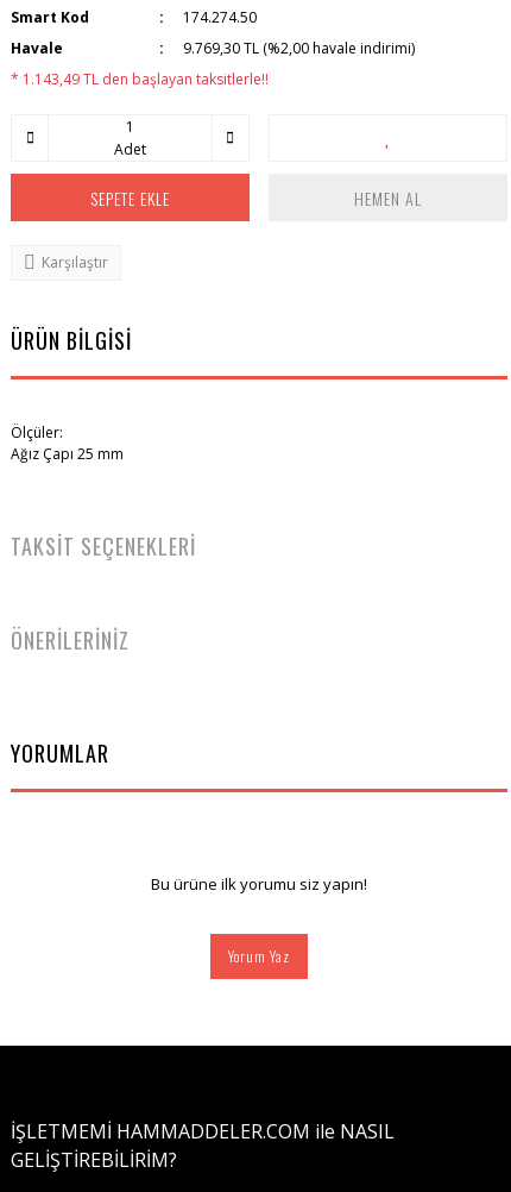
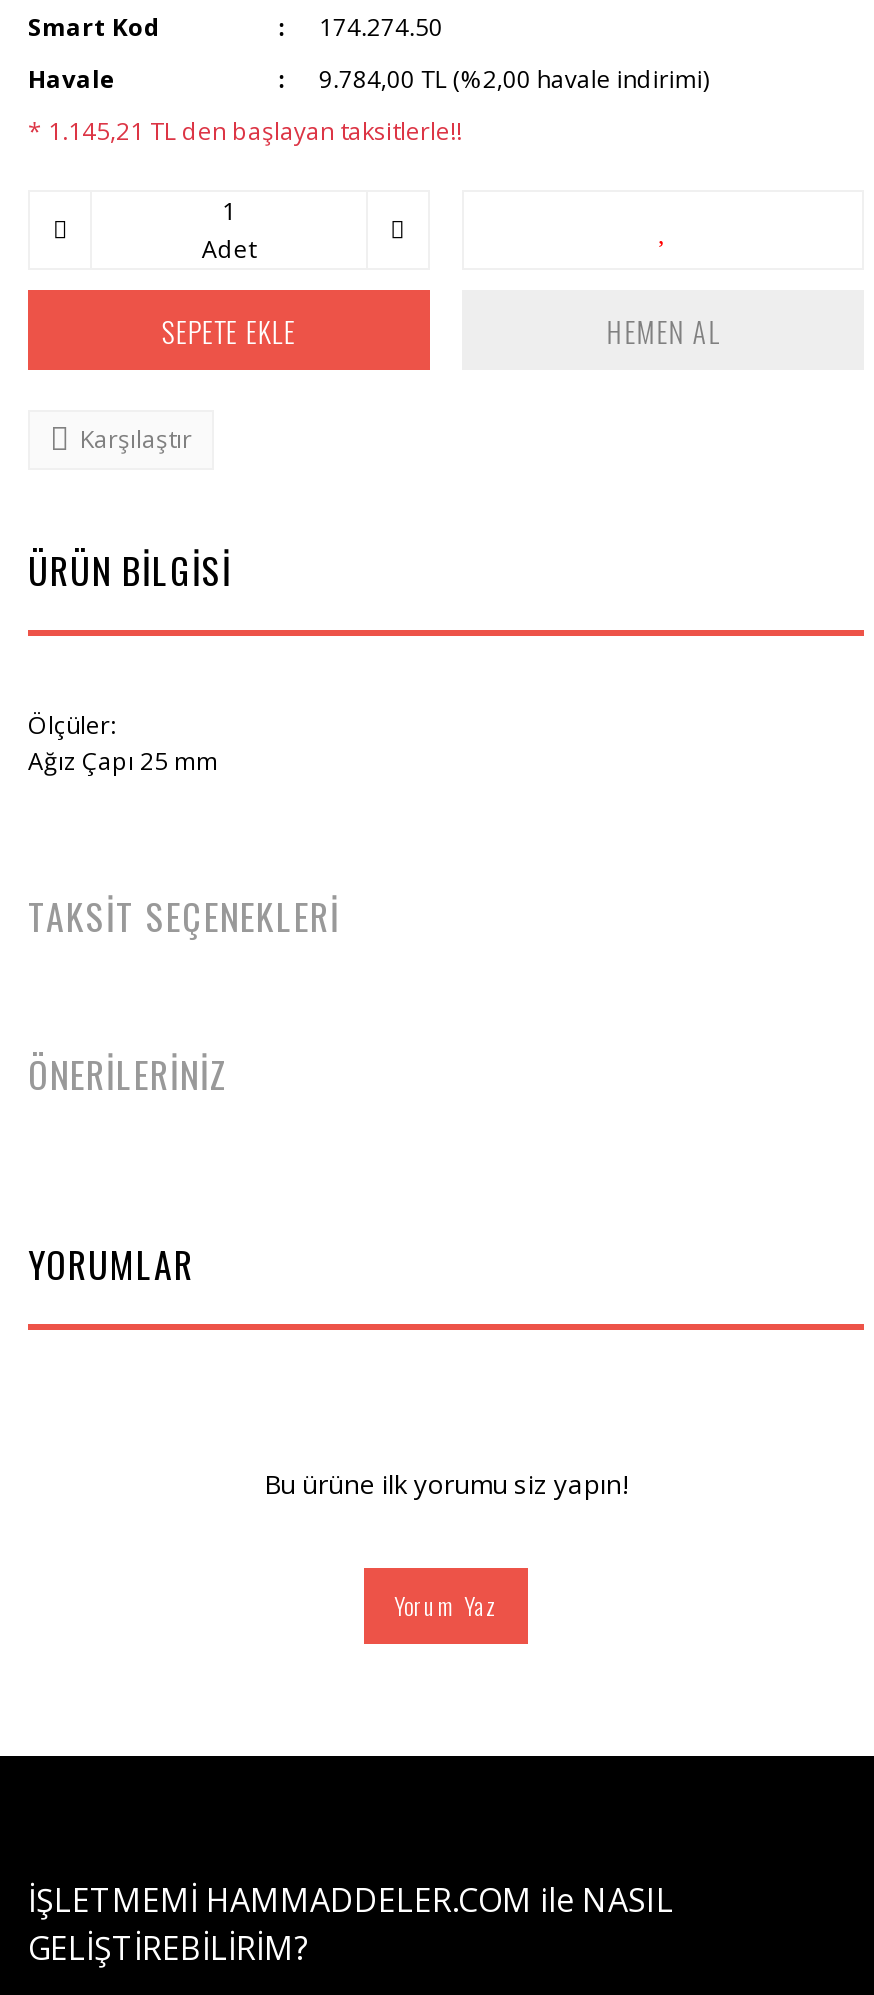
- 9.769,30 TL (%2,00 havale indirimi)
+ 9.784,00 TL (%2,00 havale indirimi)

- * 1.143,49 TL den başlayan taksitlerle!!
+ * 1.145,21 TL den başlayan taksitlerle!!
